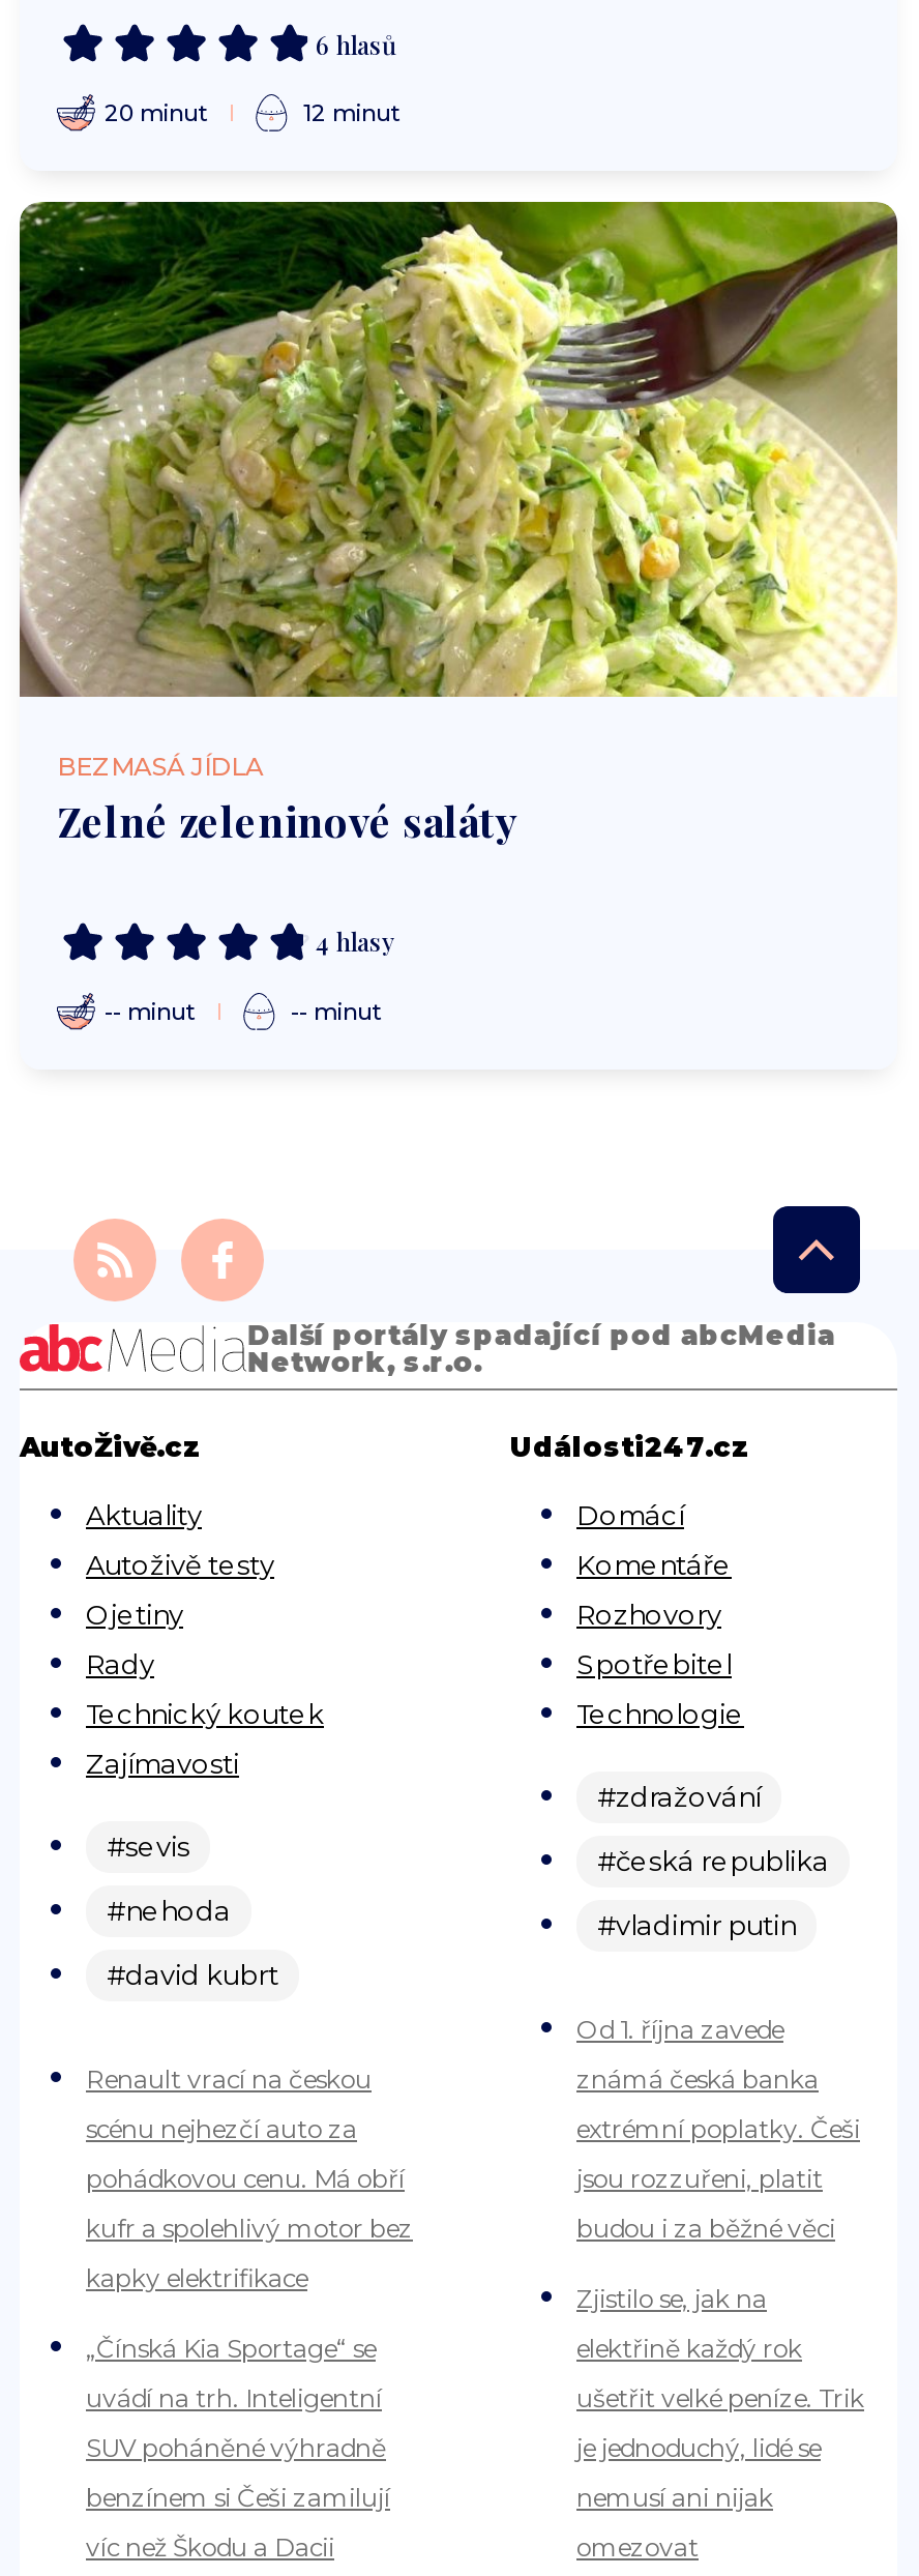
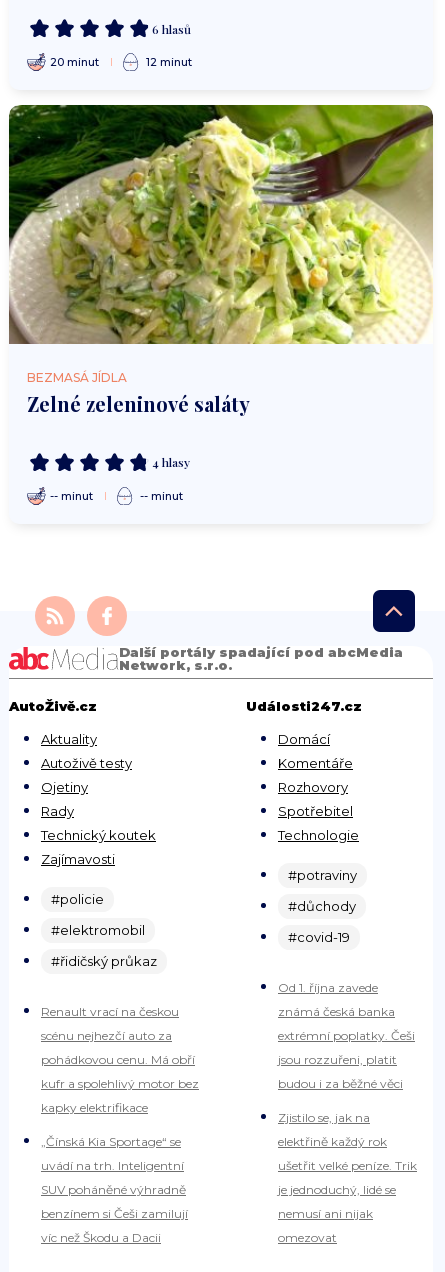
- #zdražování
+ #potraviny

- #sevis
+ #policie

- #česká republika
+ #důchody

- #nehoda
+ #elektromobil

- #vladimir putin
+ #covid-19

- #david kubrt
+ #řidičský průkaz
